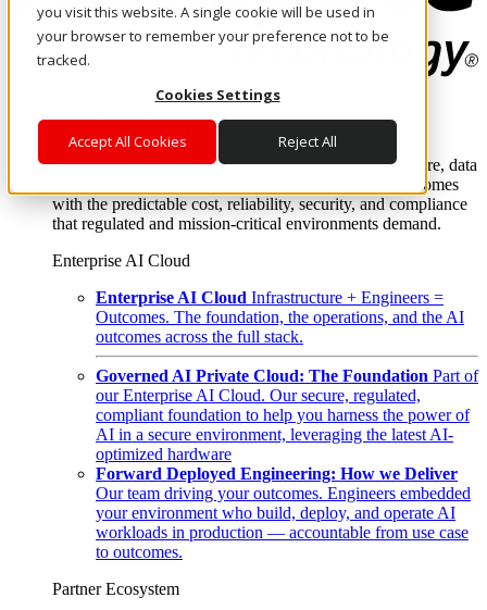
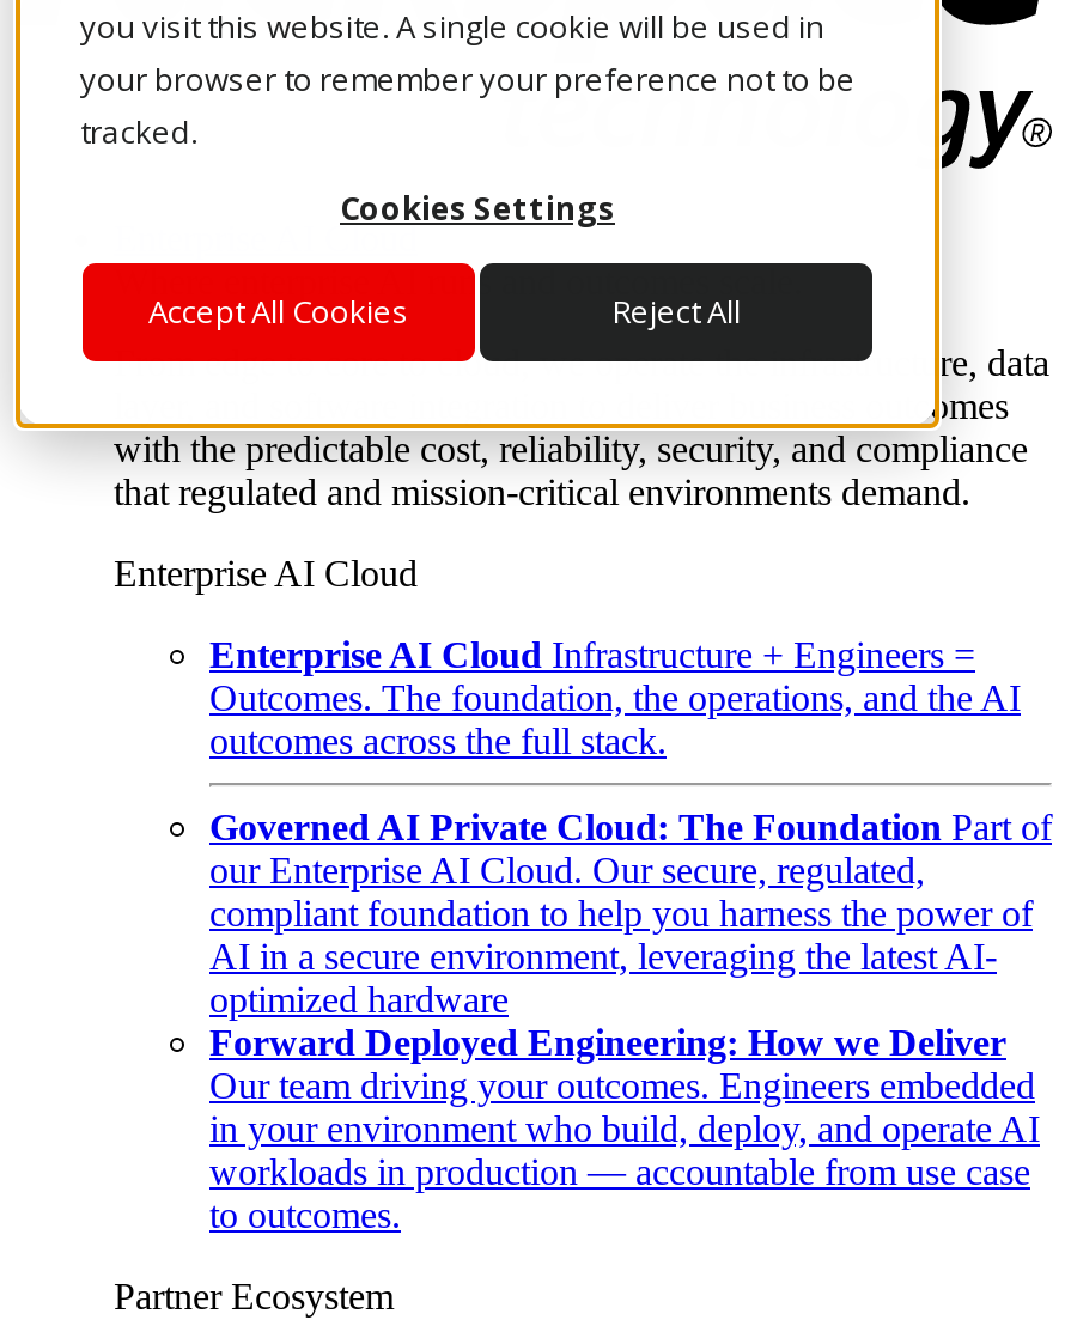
- your environment who build, deploy, and operate AI
+ in your environment who build, deploy, and operate AI
